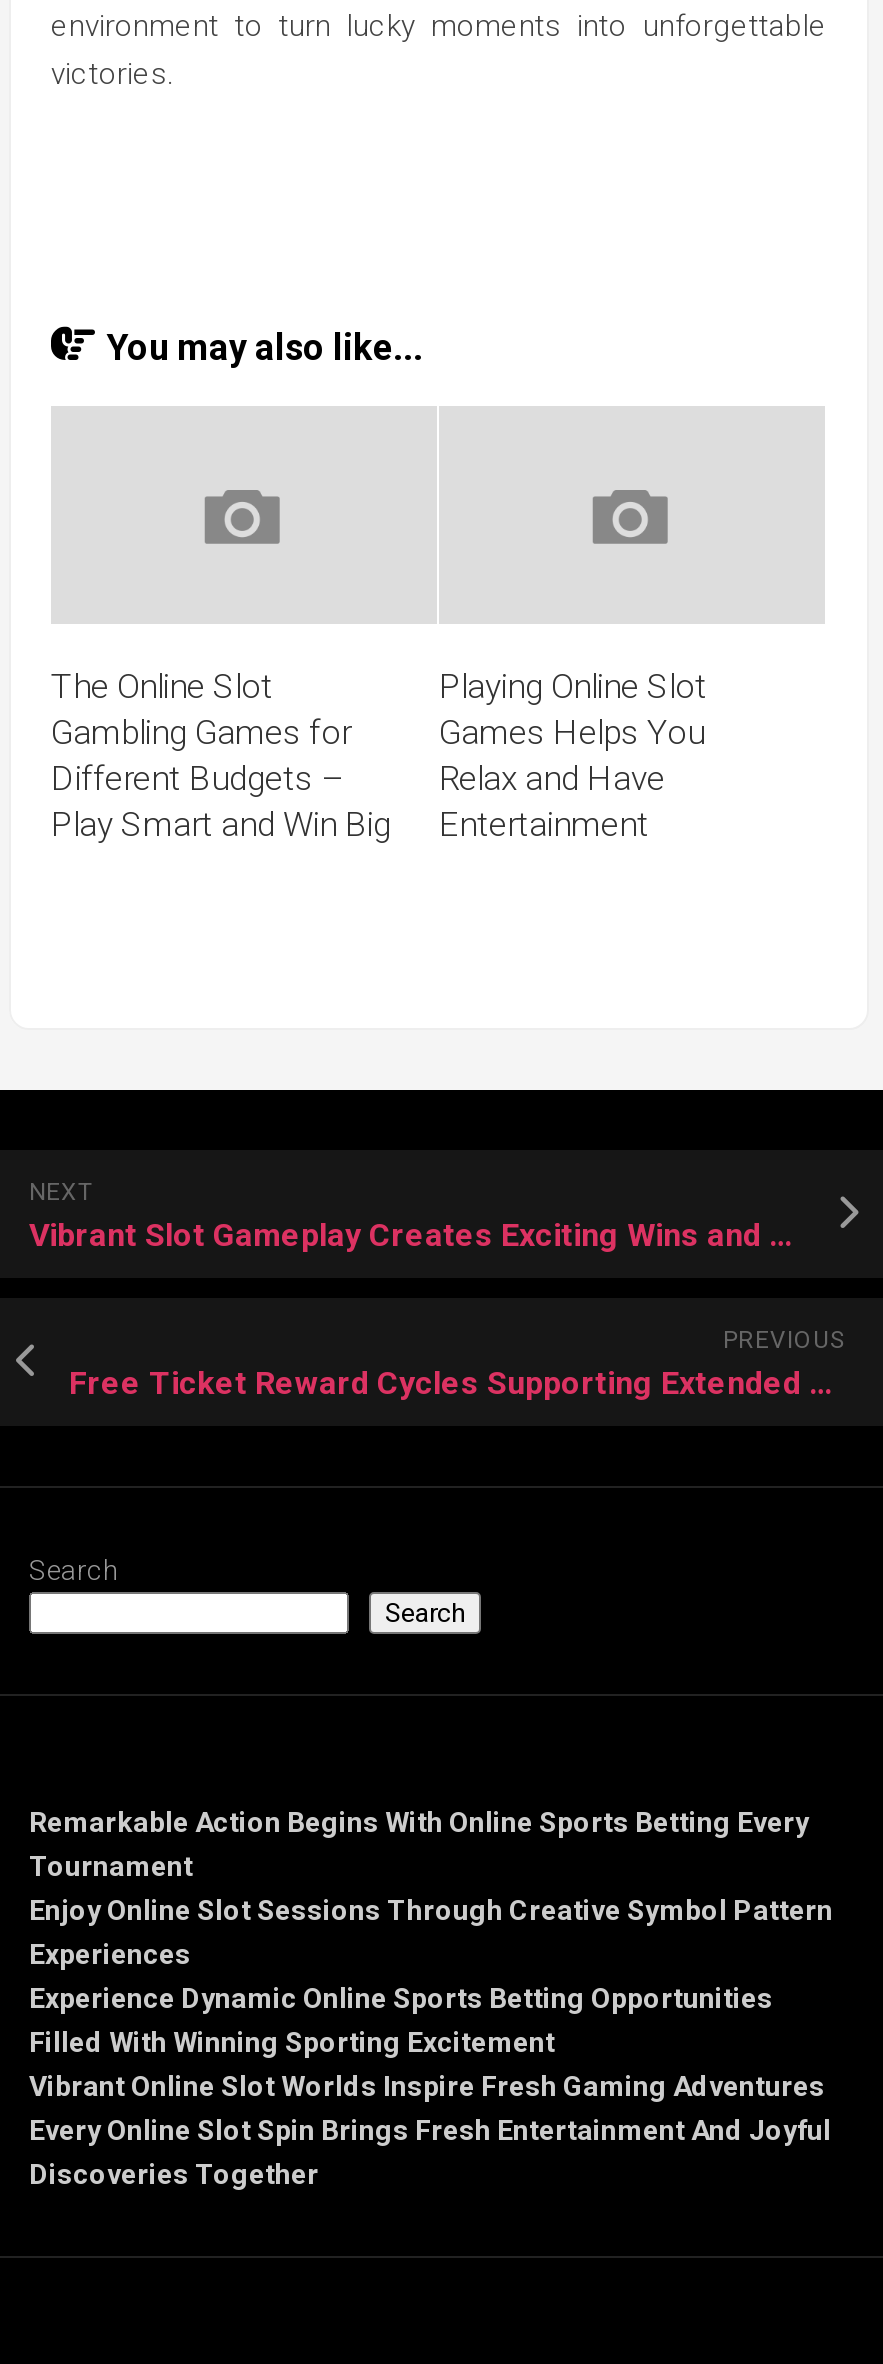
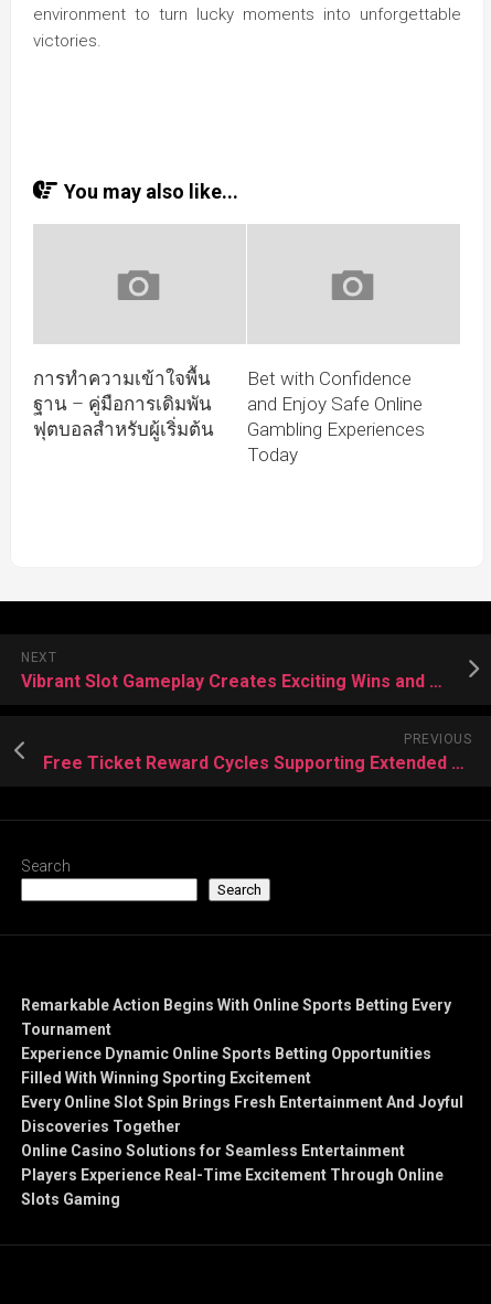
- The Online Slot
- Gambling Games for
- Different Budgets –
- Play Smart and Win Big
+ การทำความเข้าใจพื้น
+ ฐาน – คู่มือการเดิมพัน
+ ฟุตบอลสำหรับผู้เริ่มต้น

- Playing Online Slot
- Games Helps You
- Relax and Have
- Entertainment
+ Bet with Confidence
+ and Enjoy Safe Online
+ Gambling Experiences
+ Today

- Enjoy Online Slot Sessions Through Creative Symbol Pattern
- Experiences

moved up: Experience Dynamic Online Sports Betting Opportunities | Filled With Winning Sporting Excitement

- Vibrant Online Slot Worlds Inspire Fresh Gaming Adventures

moved up: Every Online Slot Spin Brings Fresh Entertainment And Joyful | Discoveries Together

+ Online Casino Solutions for Seamless Entertainment
+ Players Experience Real-Time Excitement Through Online
+ Slots Gaming
